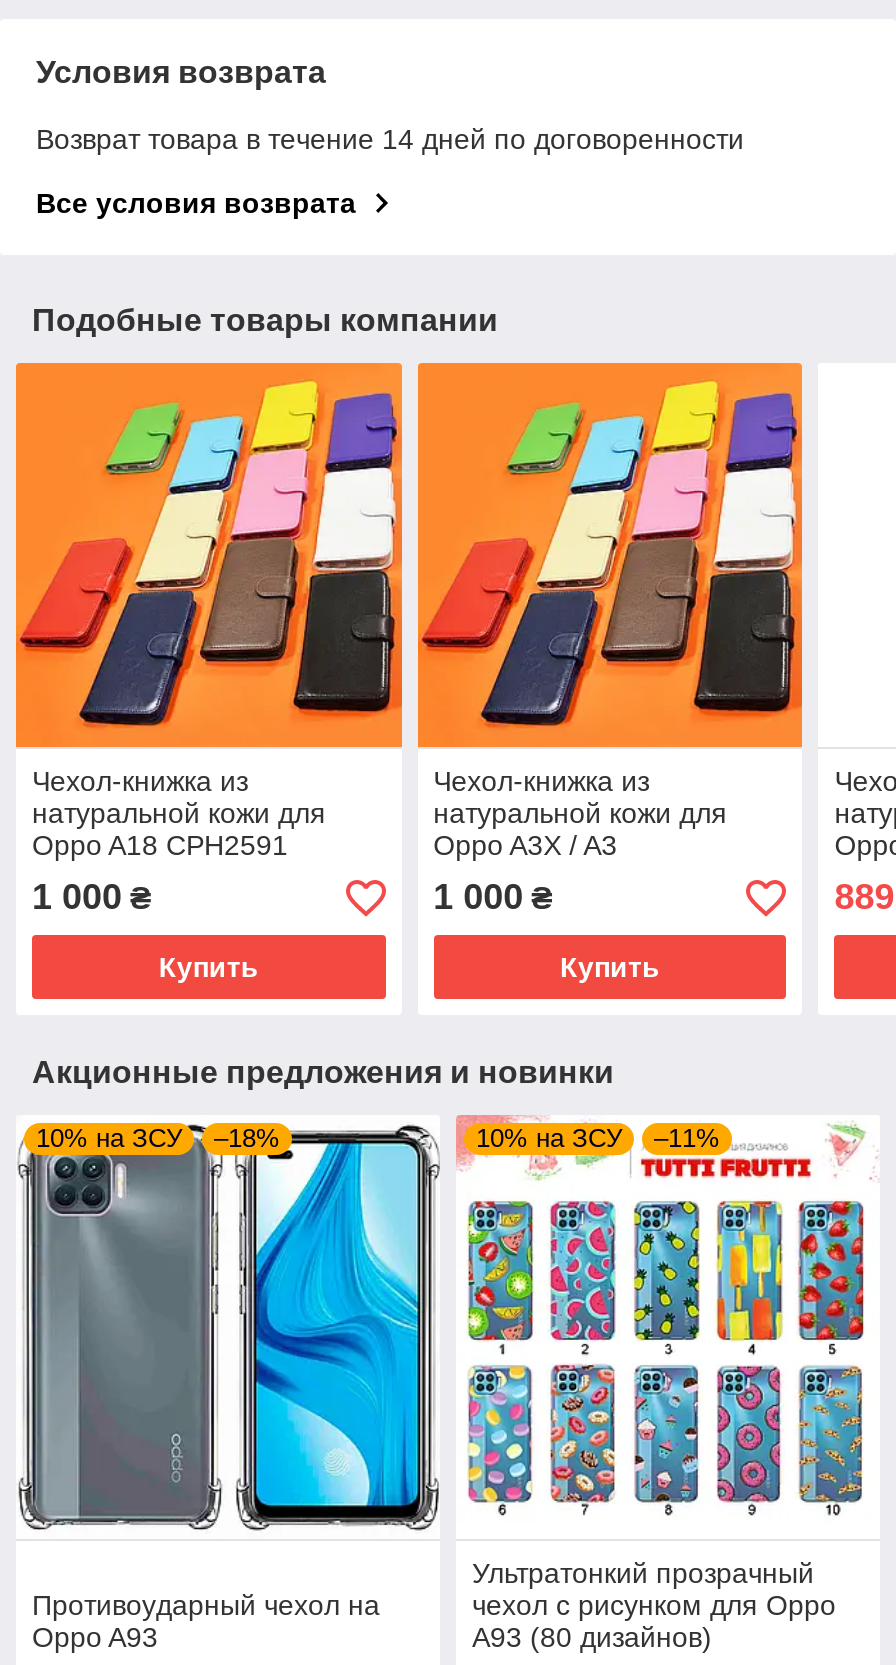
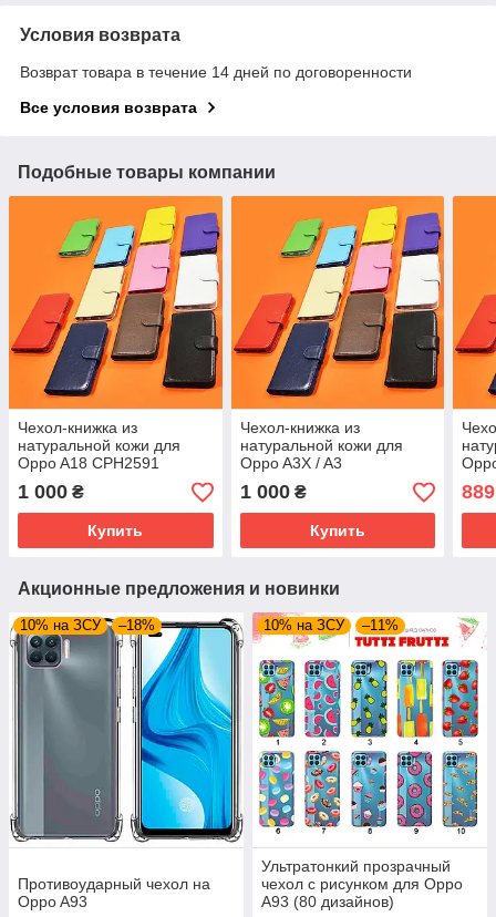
+ [image]
